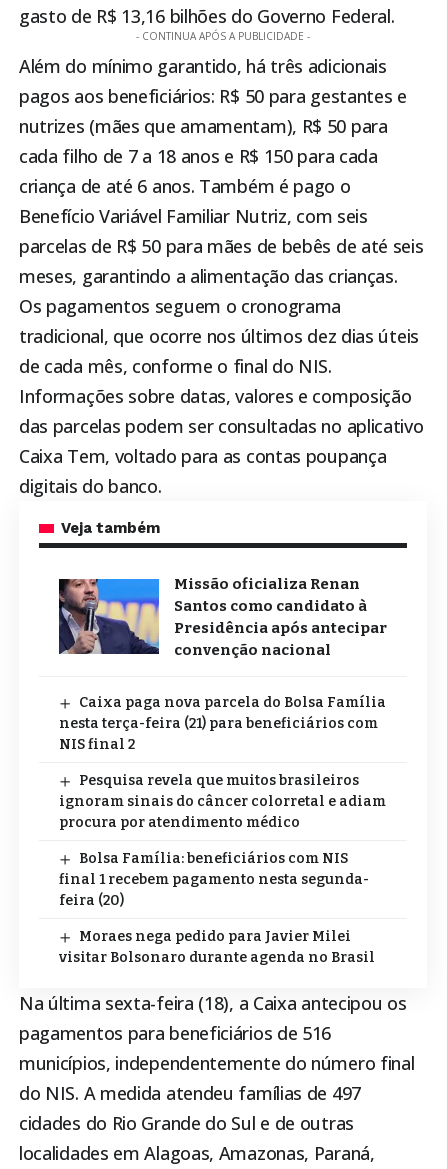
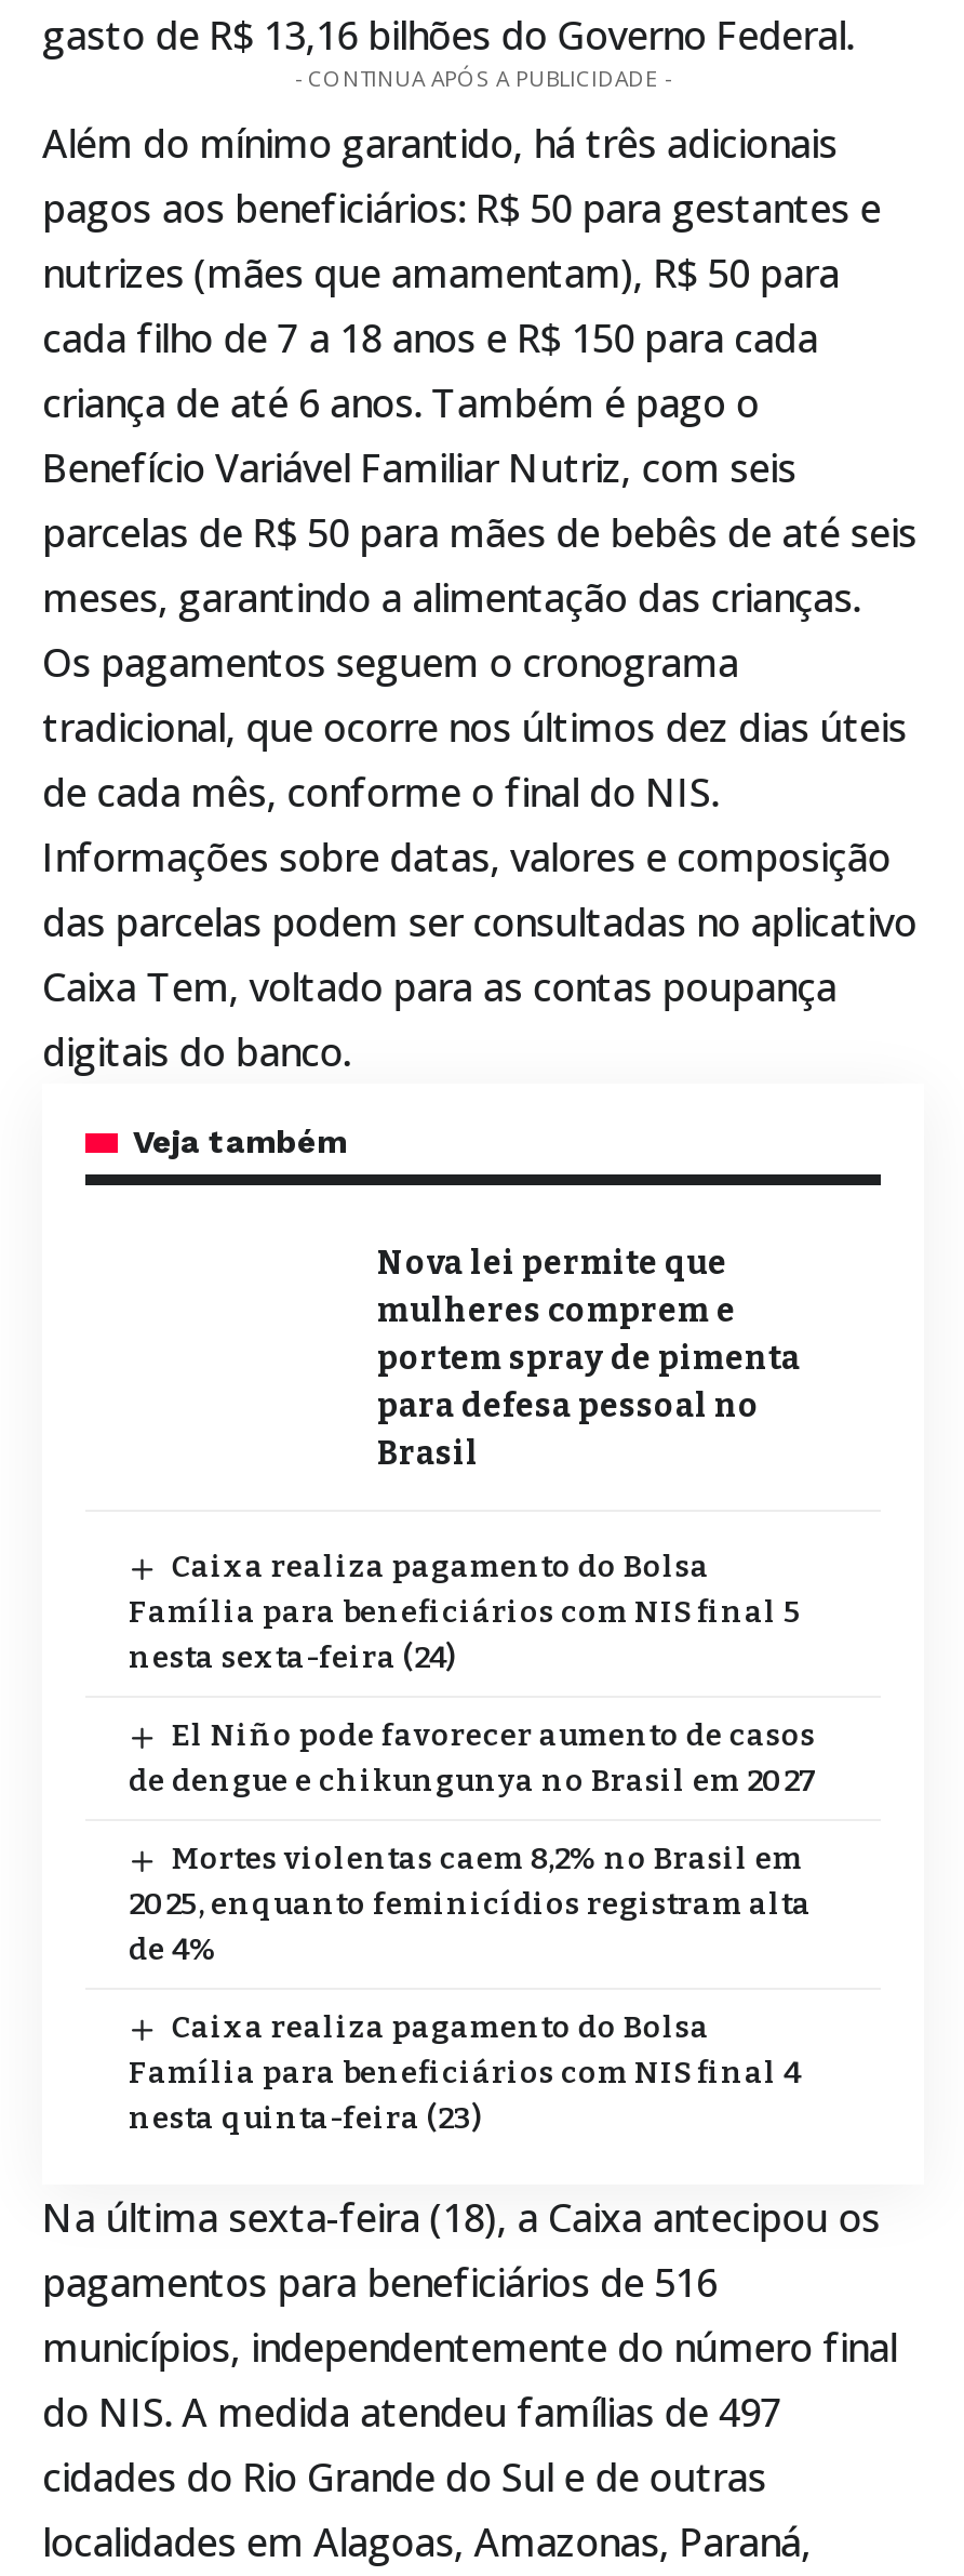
- [image]

- Missão oficializa Renan
- Santos como candidato à
- Presidência após antecipar
- convenção nacional
+ Nova lei permite que
+ mulheres comprem e
+ portem spray de pimenta
+ para defesa pessoal no
+ Brasil

- Caixa paga nova parcela do Bolsa Família
- nesta terça-feira (21) para beneficiários com
- NIS final 2
+ Caixa realiza pagamento do Bolsa
+ Família para beneficiários com NIS final 5
+ nesta sexta-feira (24)

- Pesquisa revela que muitos brasileiros
- ignoram sinais do câncer colorretal e adiam
- procura por atendimento médico
+ El Niño pode favorecer aumento de casos
+ de dengue e chikungunya no Brasil em 2027

- Bolsa Família: beneficiários com NIS
- final 1 recebem pagamento nesta segunda-
- feira (20)
+ Mortes violentas caem 8,2% no Brasil em
+ 2025, enquanto feminicídios registram alta
+ de 4%

- Moraes nega pedido para Javier Milei
- visitar Bolsonaro durante agenda no Brasil
+ Caixa realiza pagamento do Bolsa
+ Família para beneficiários com NIS final 4
+ nesta quinta-feira (23)
